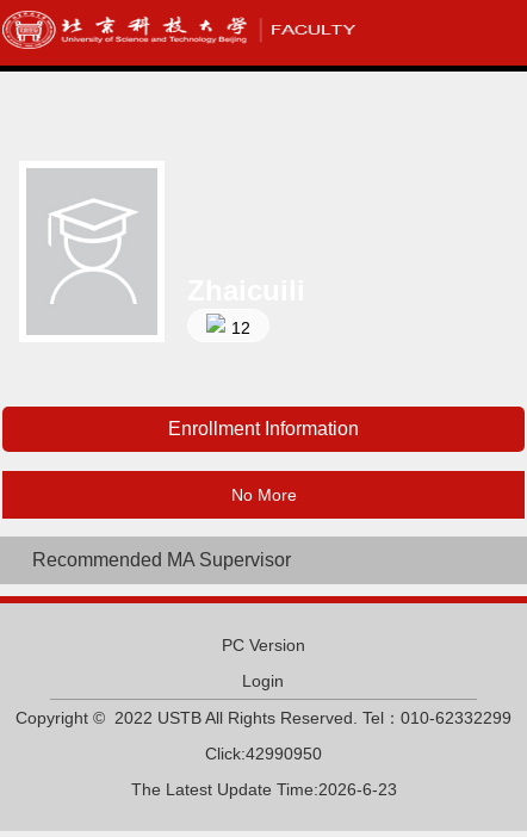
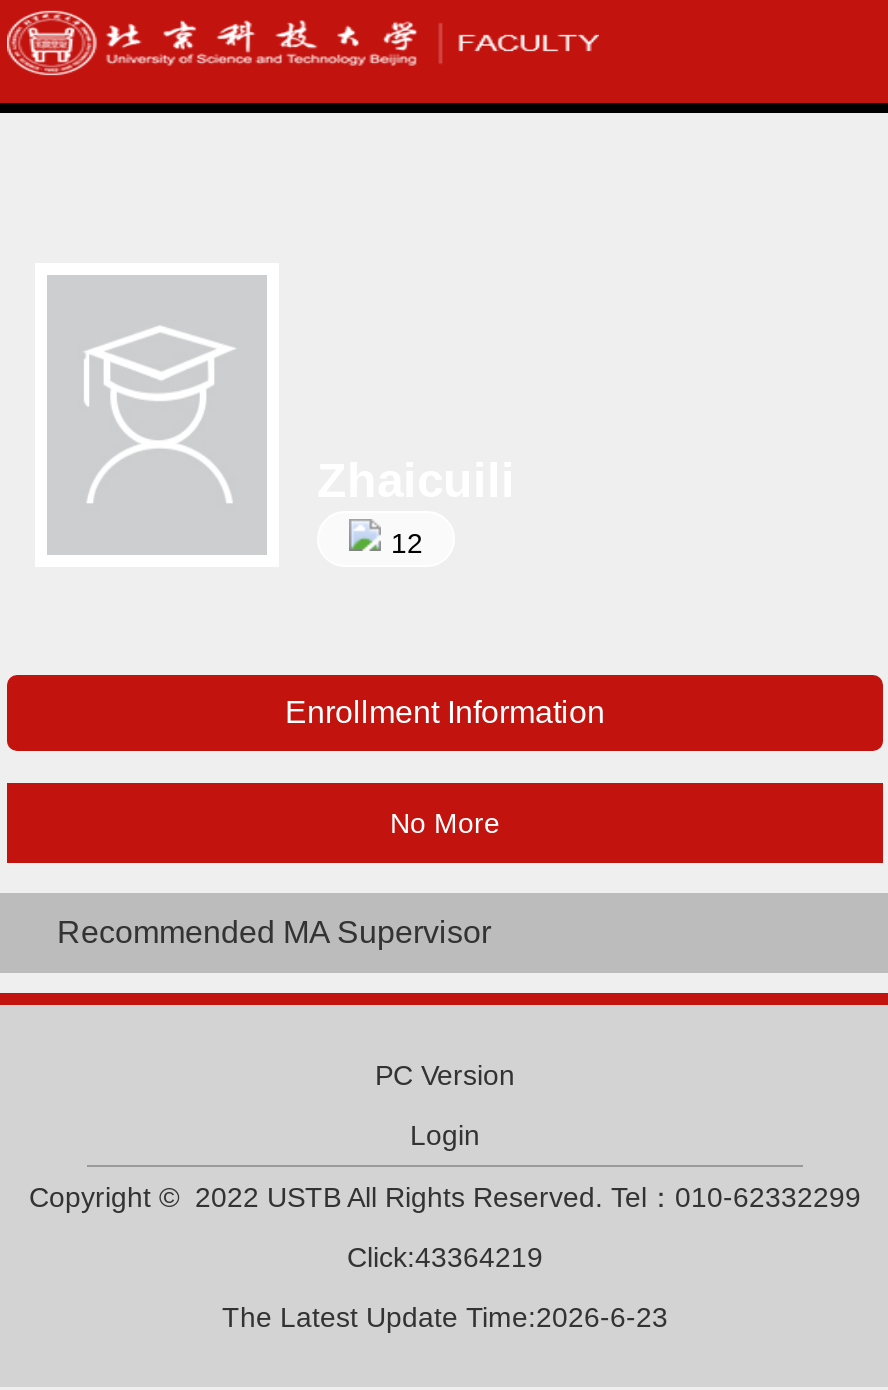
- Click:42990950
+ Click:43364219
